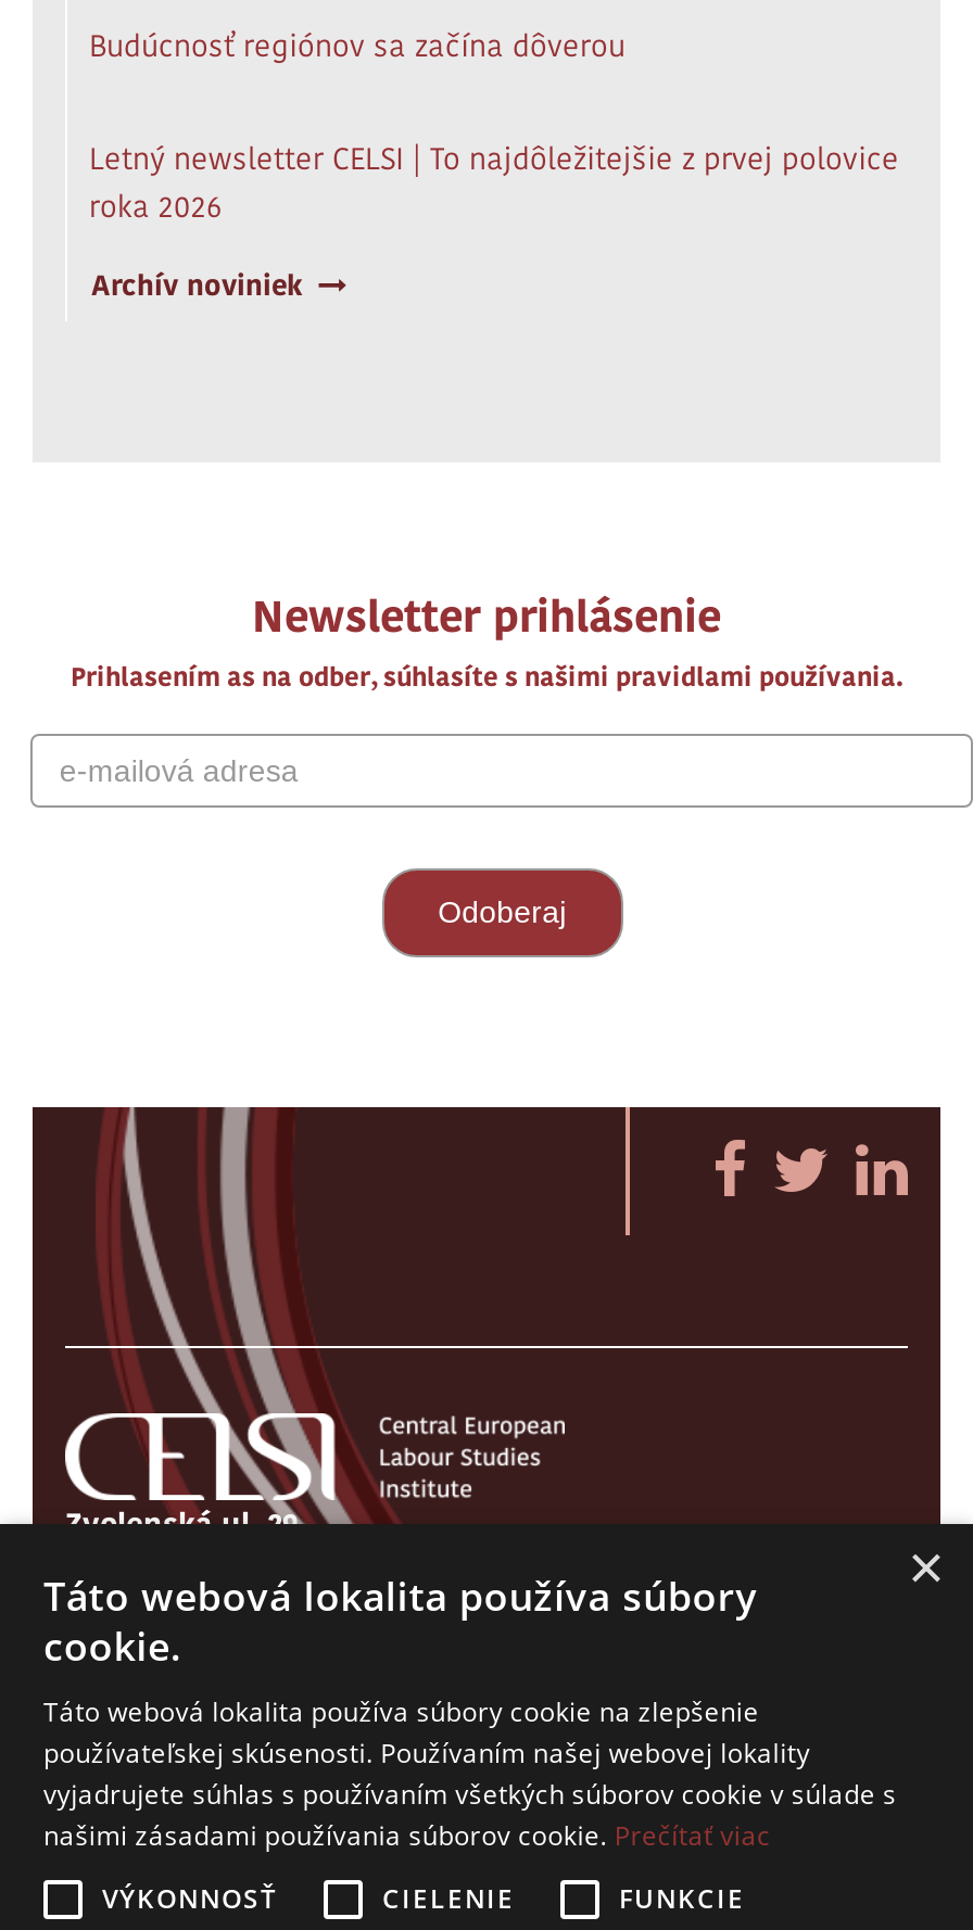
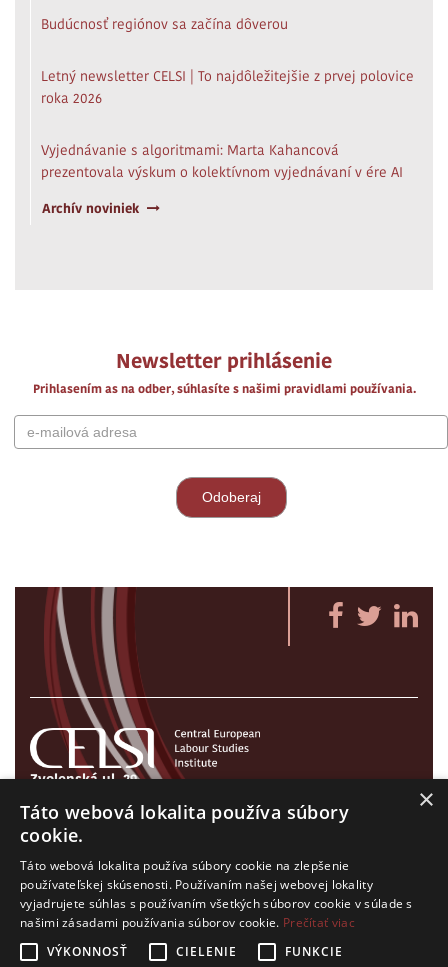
+ Vyjednávanie s algoritmami: Marta Kahancová
+ prezentovala výskum o kolektívnom vyjednávaní v ére AI
